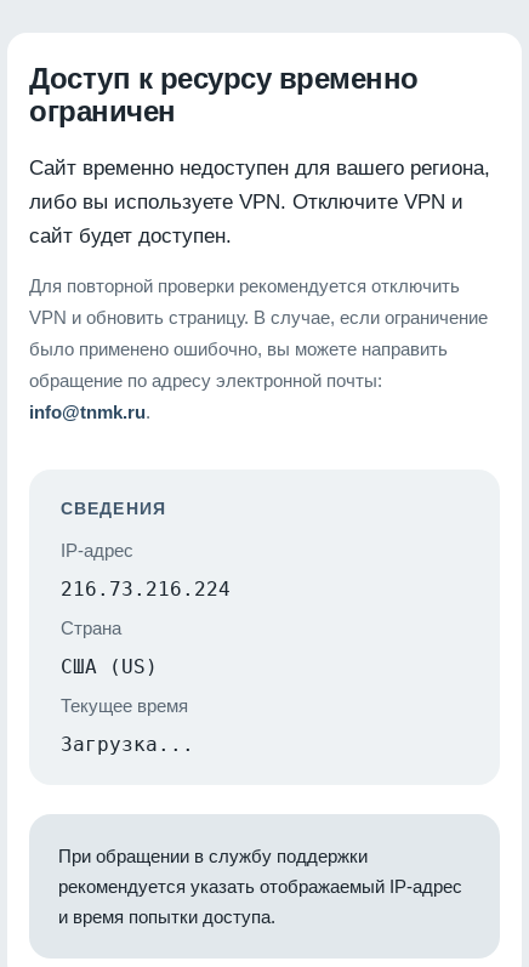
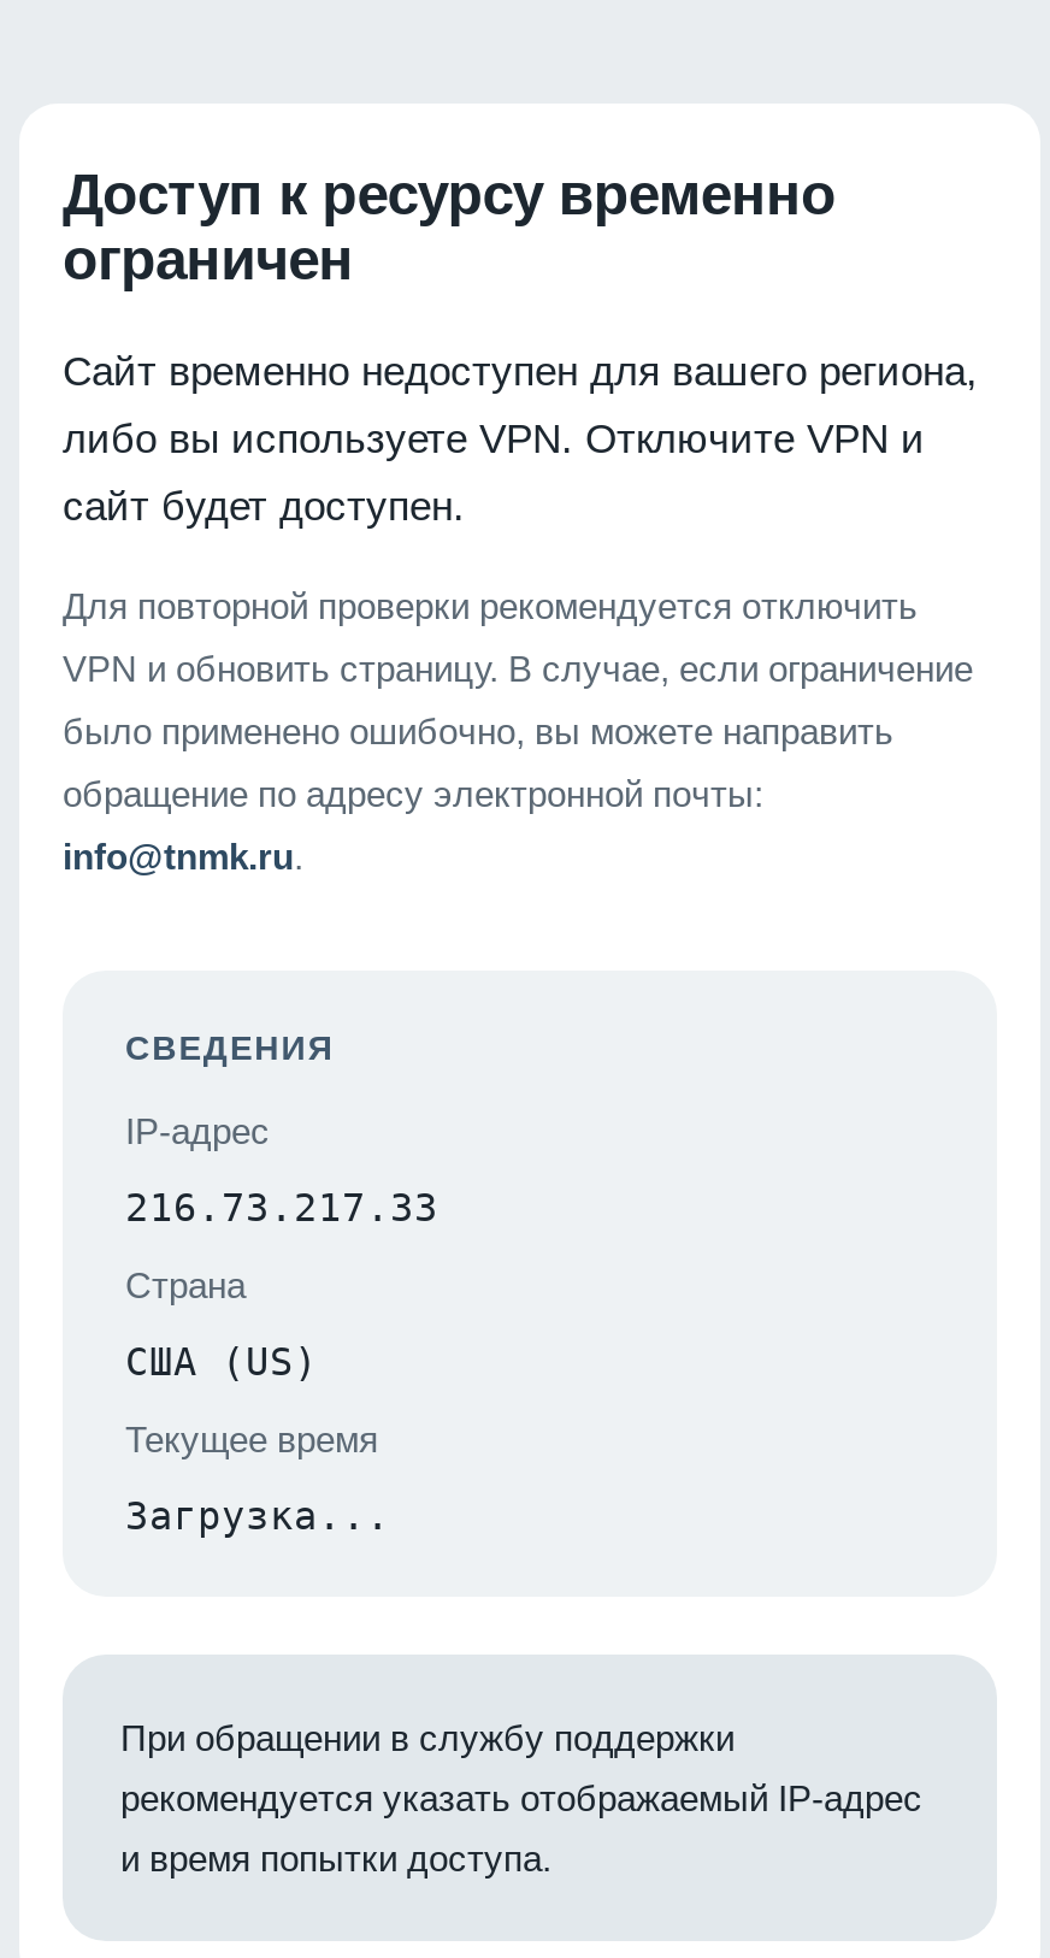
- 216.73.216.224
+ 216.73.217.33
